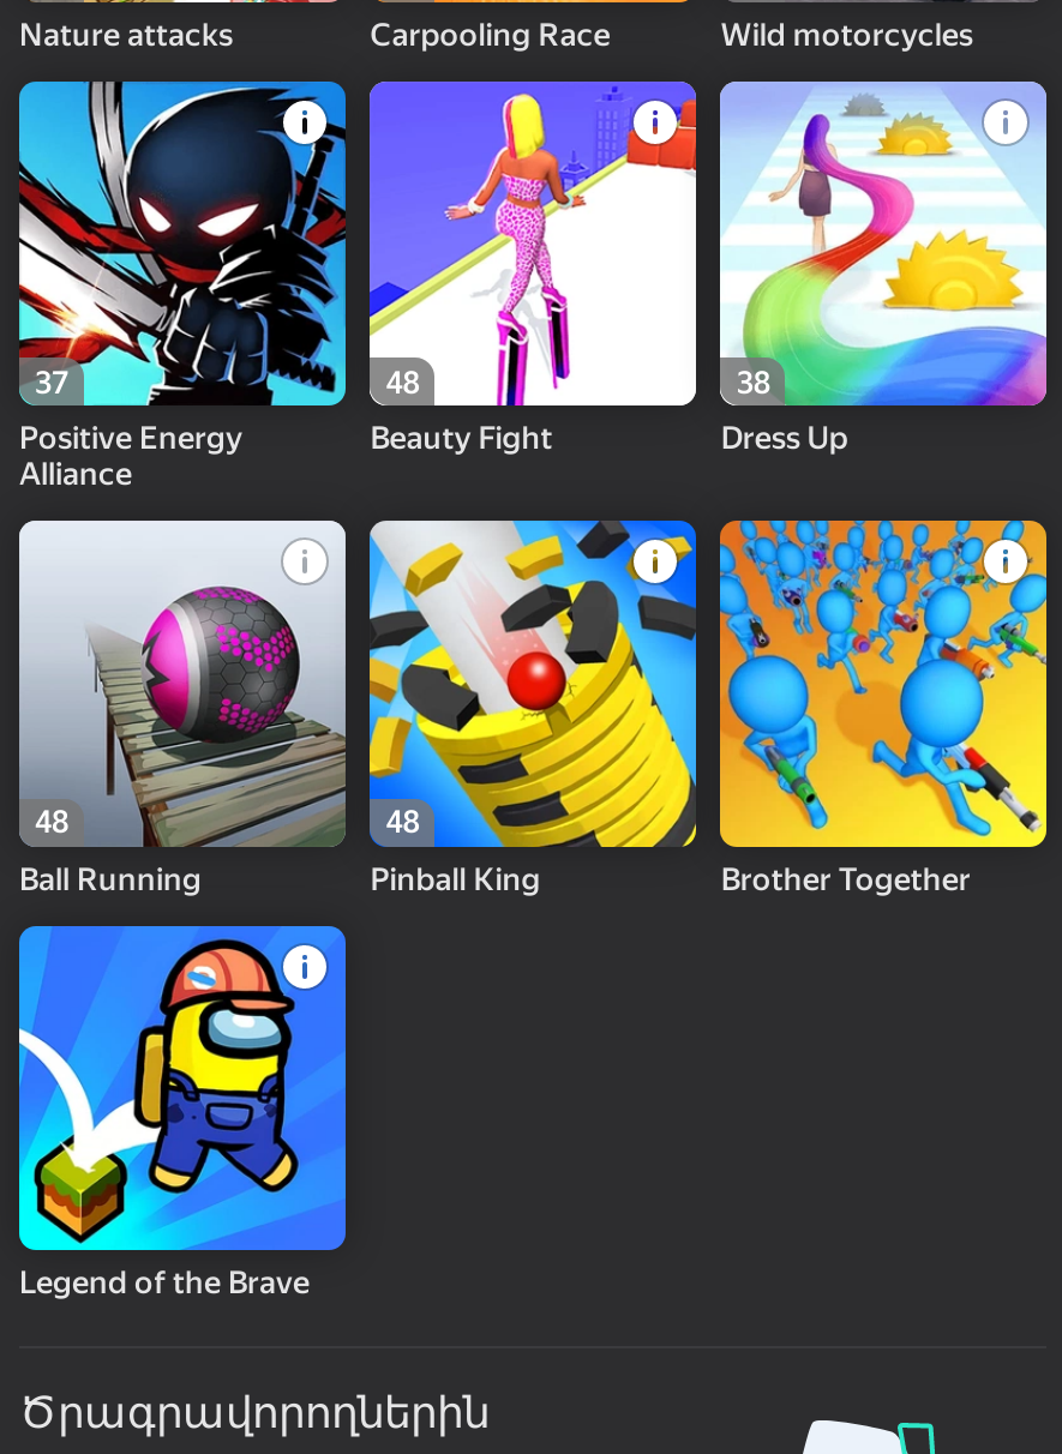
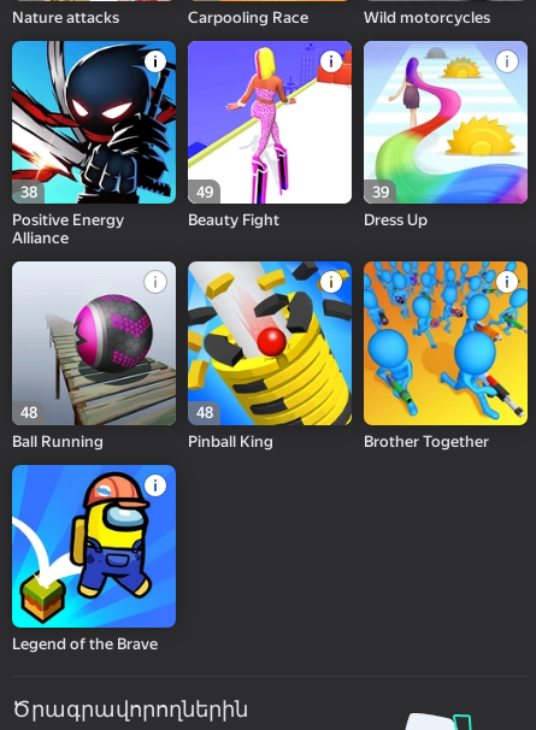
- 37
+ 38

- 48
+ 49

- 38
+ 39
